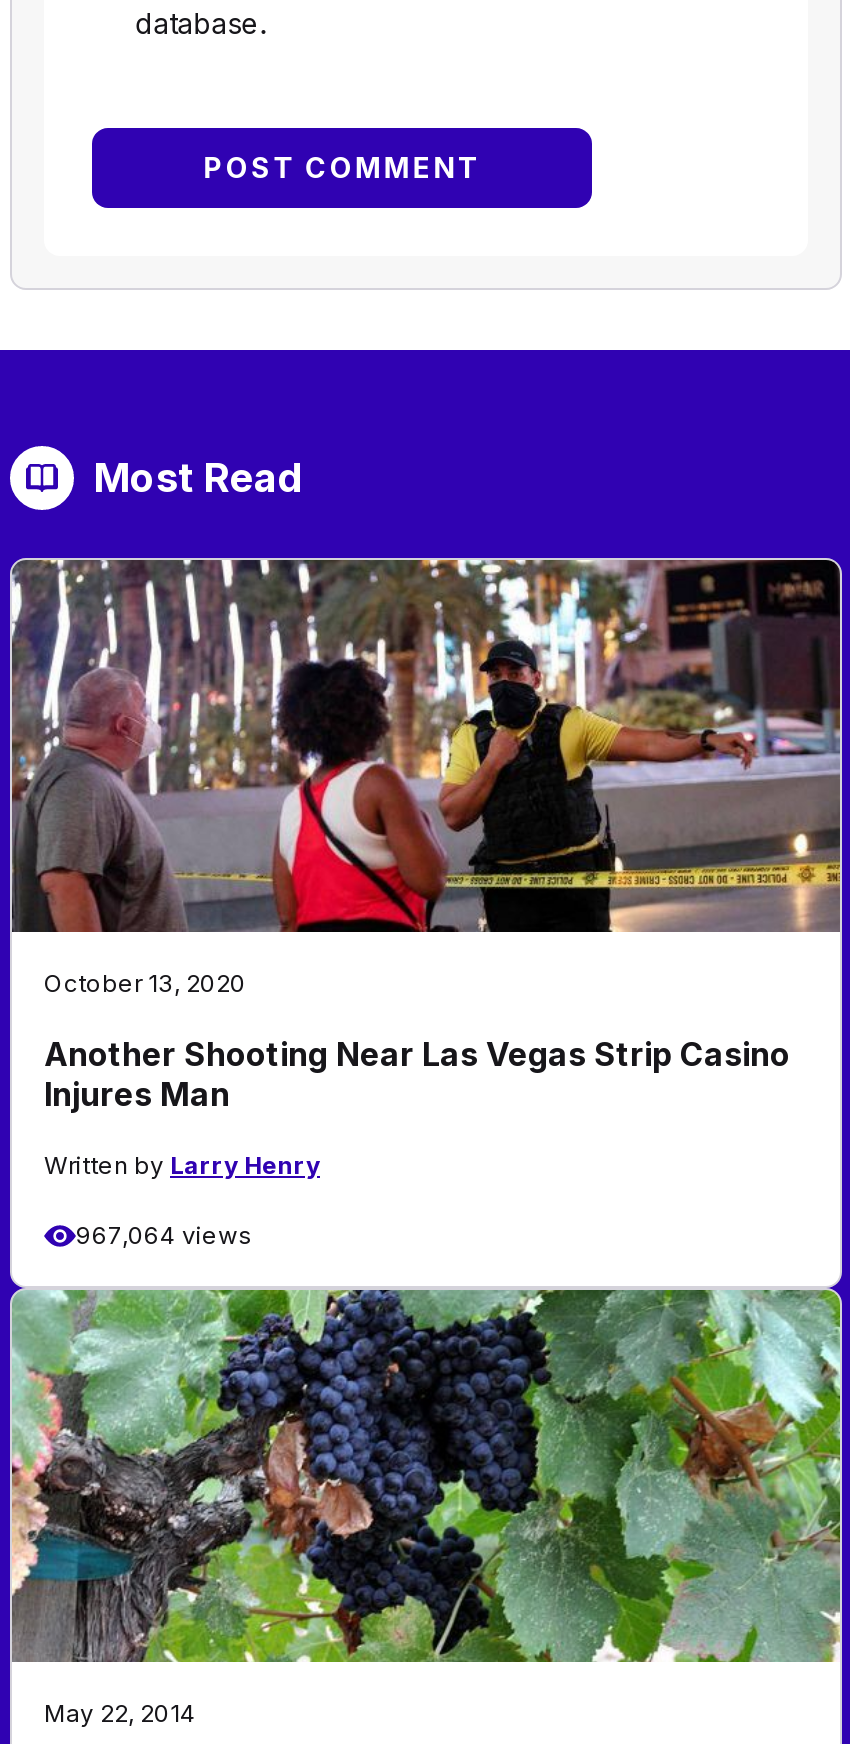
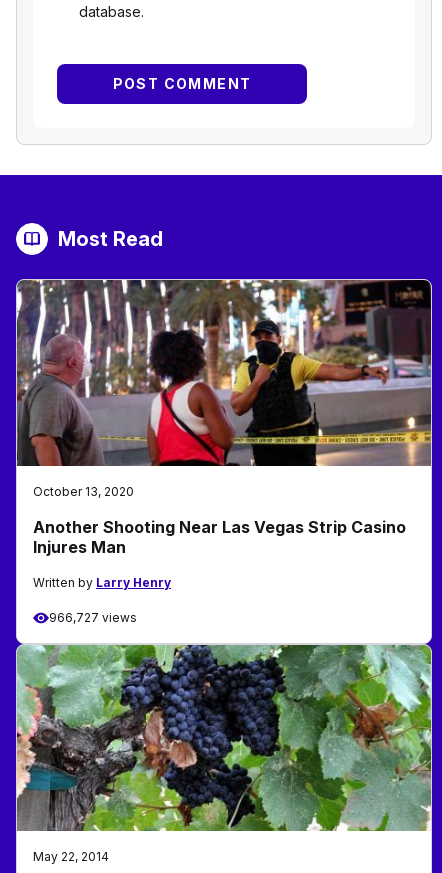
- 967,064 views
+ 966,727 views
